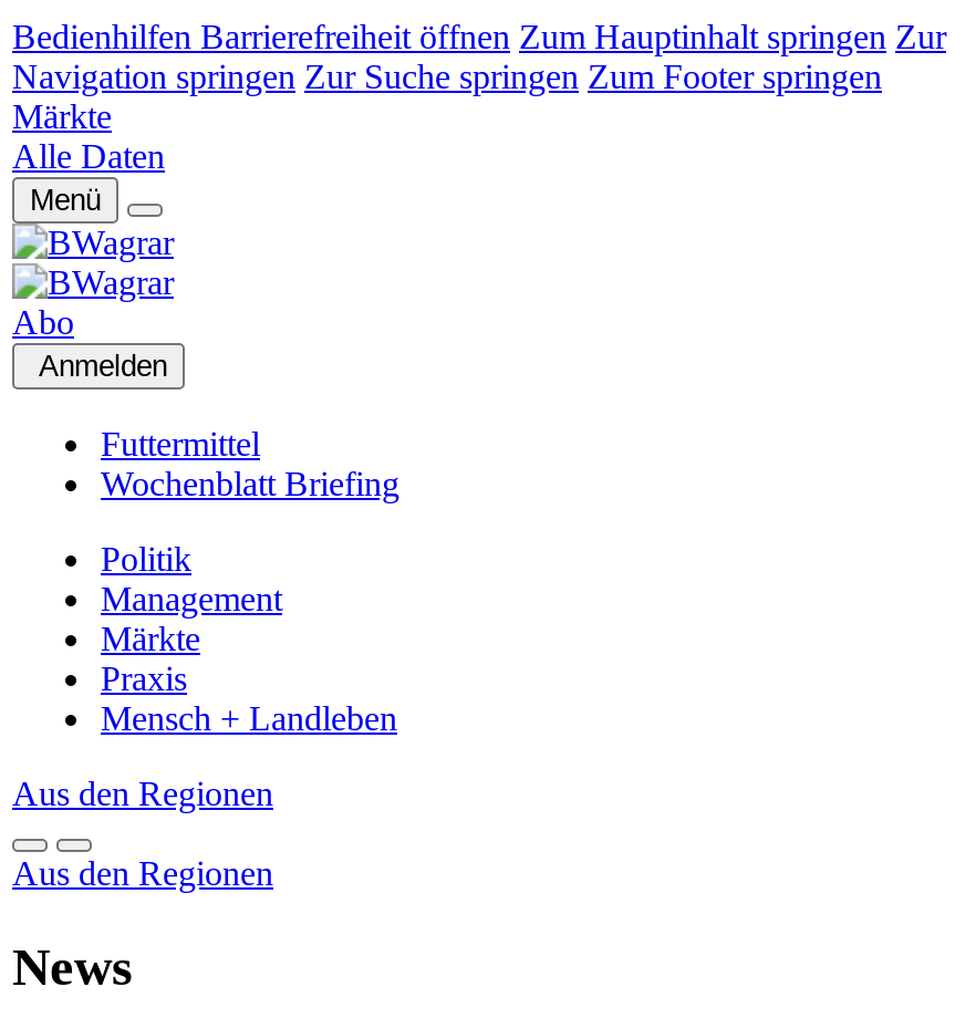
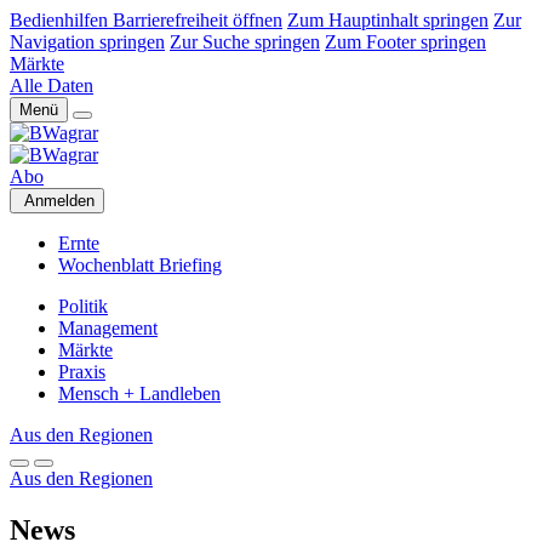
- Futtermittel
+ Ernte
